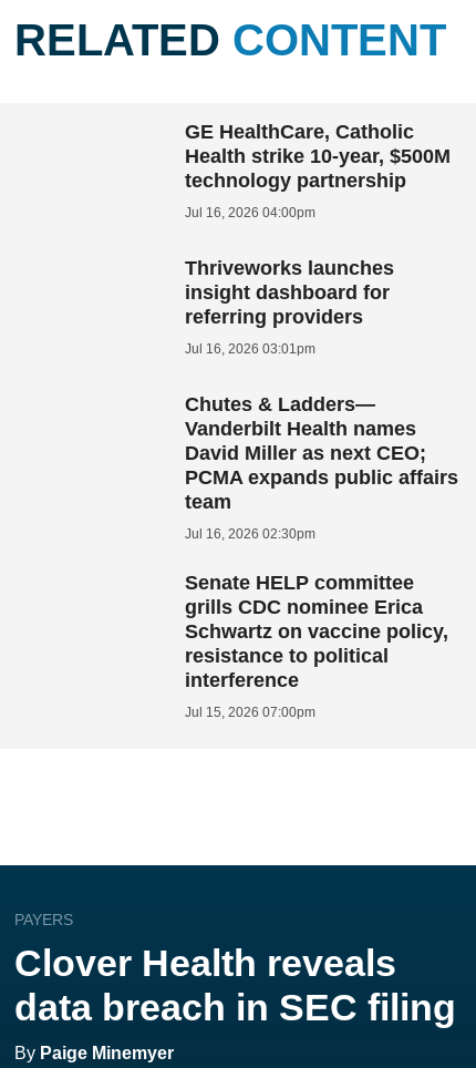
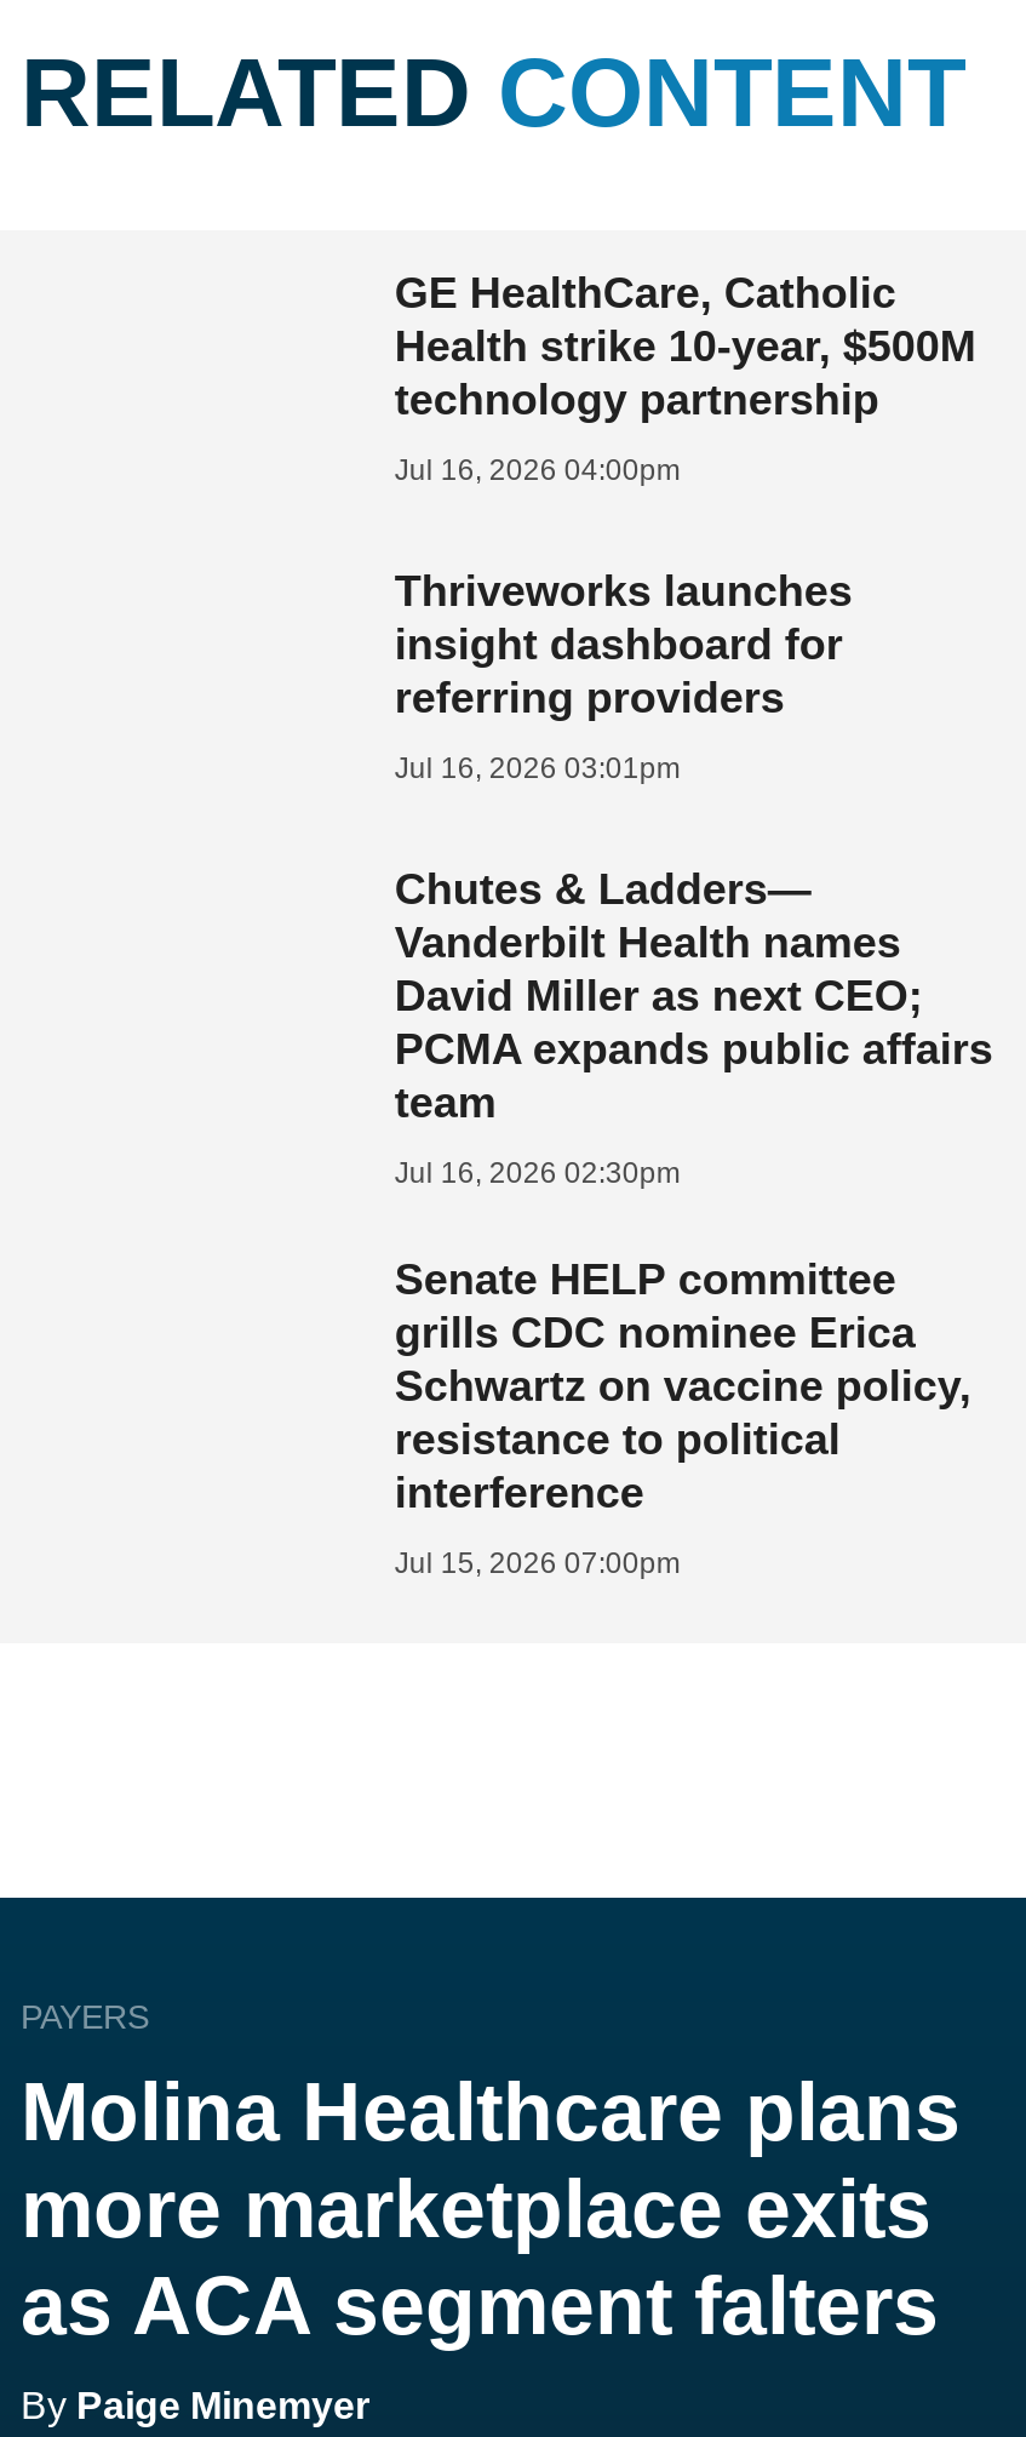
- Clover Health reveals
- data breach in SEC filing
+ Molina Healthcare plans
+ more marketplace exits
+ as ACA segment falters
